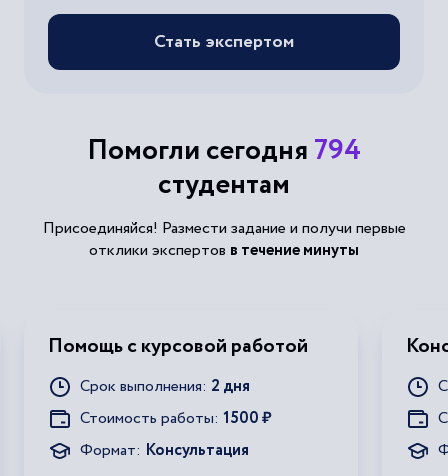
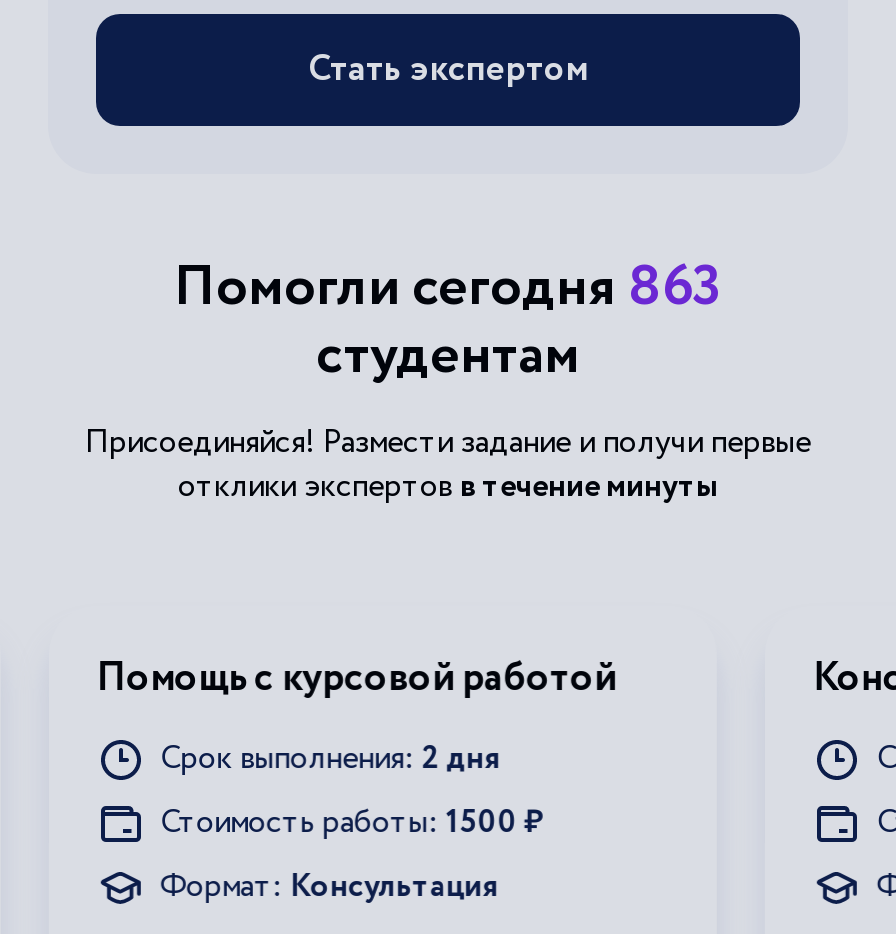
- Помогли сегодня 794
+ Помогли сегодня 863
